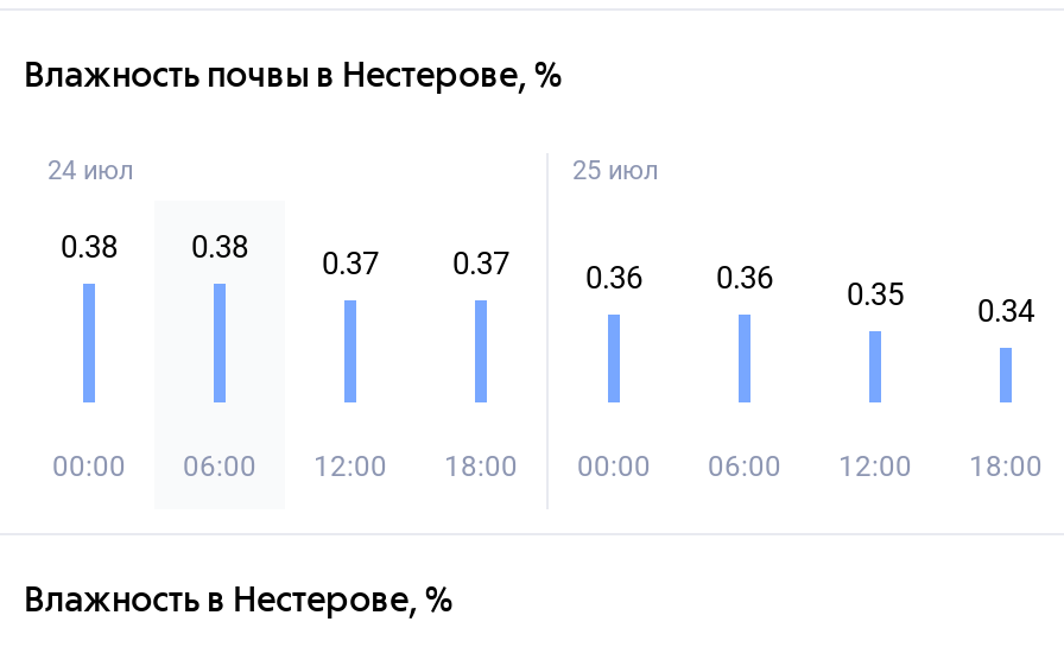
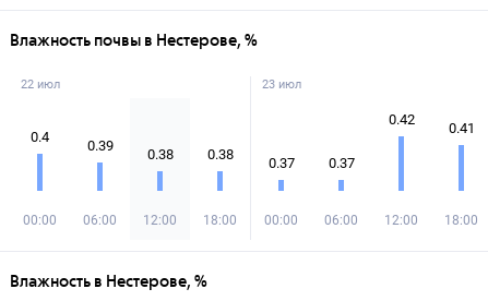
- 24 июл
+ 22 июл

- 25 июл
+ 23 июл

- 0.38
+ 0.4

- 0.38
+ 0.39

- 0.37
+ 0.38

- 0.37
+ 0.38

- 0.36
+ 0.37

- 0.36
+ 0.37

- 0.35
+ 0.42

- 0.34
+ 0.41
